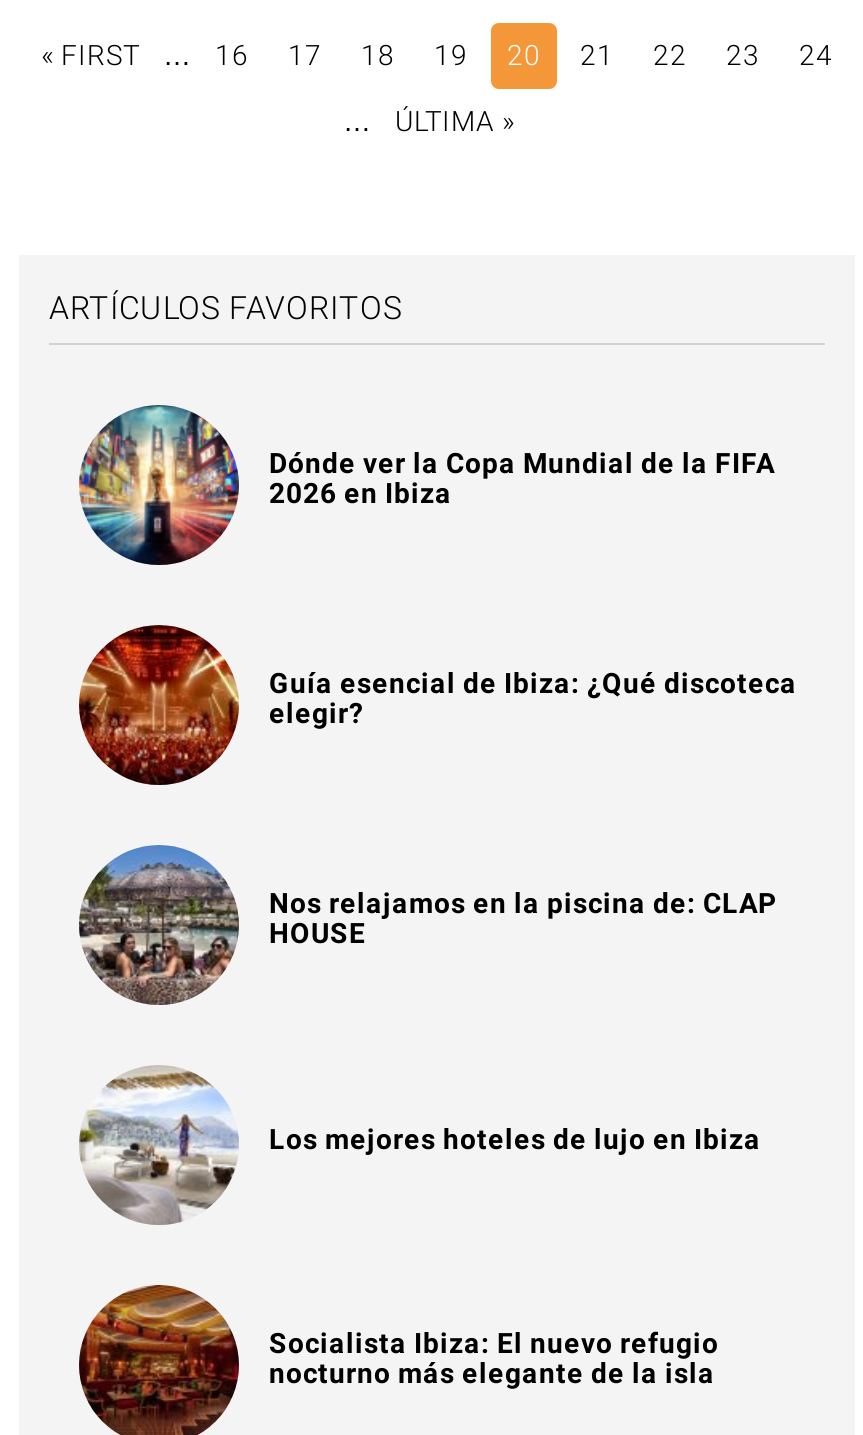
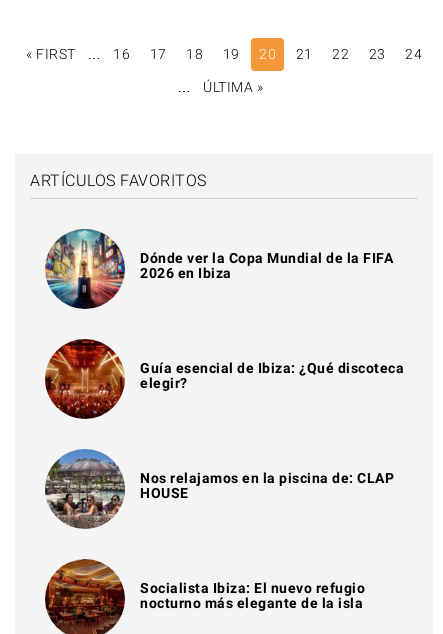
- [image]
- Los mejores hoteles de lujo en Ibiza
